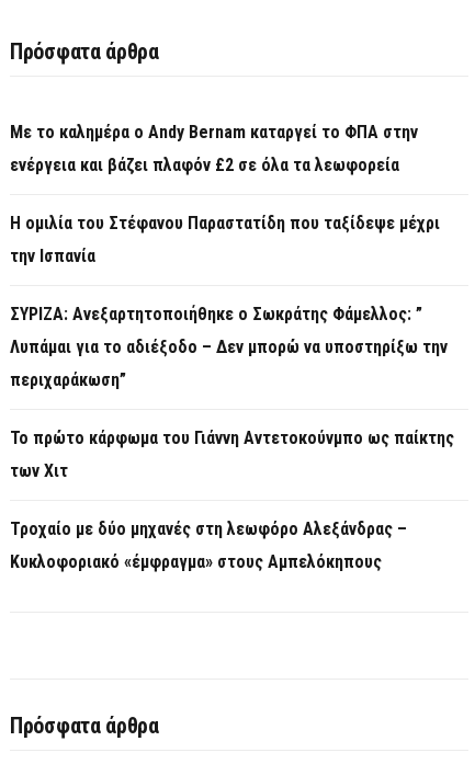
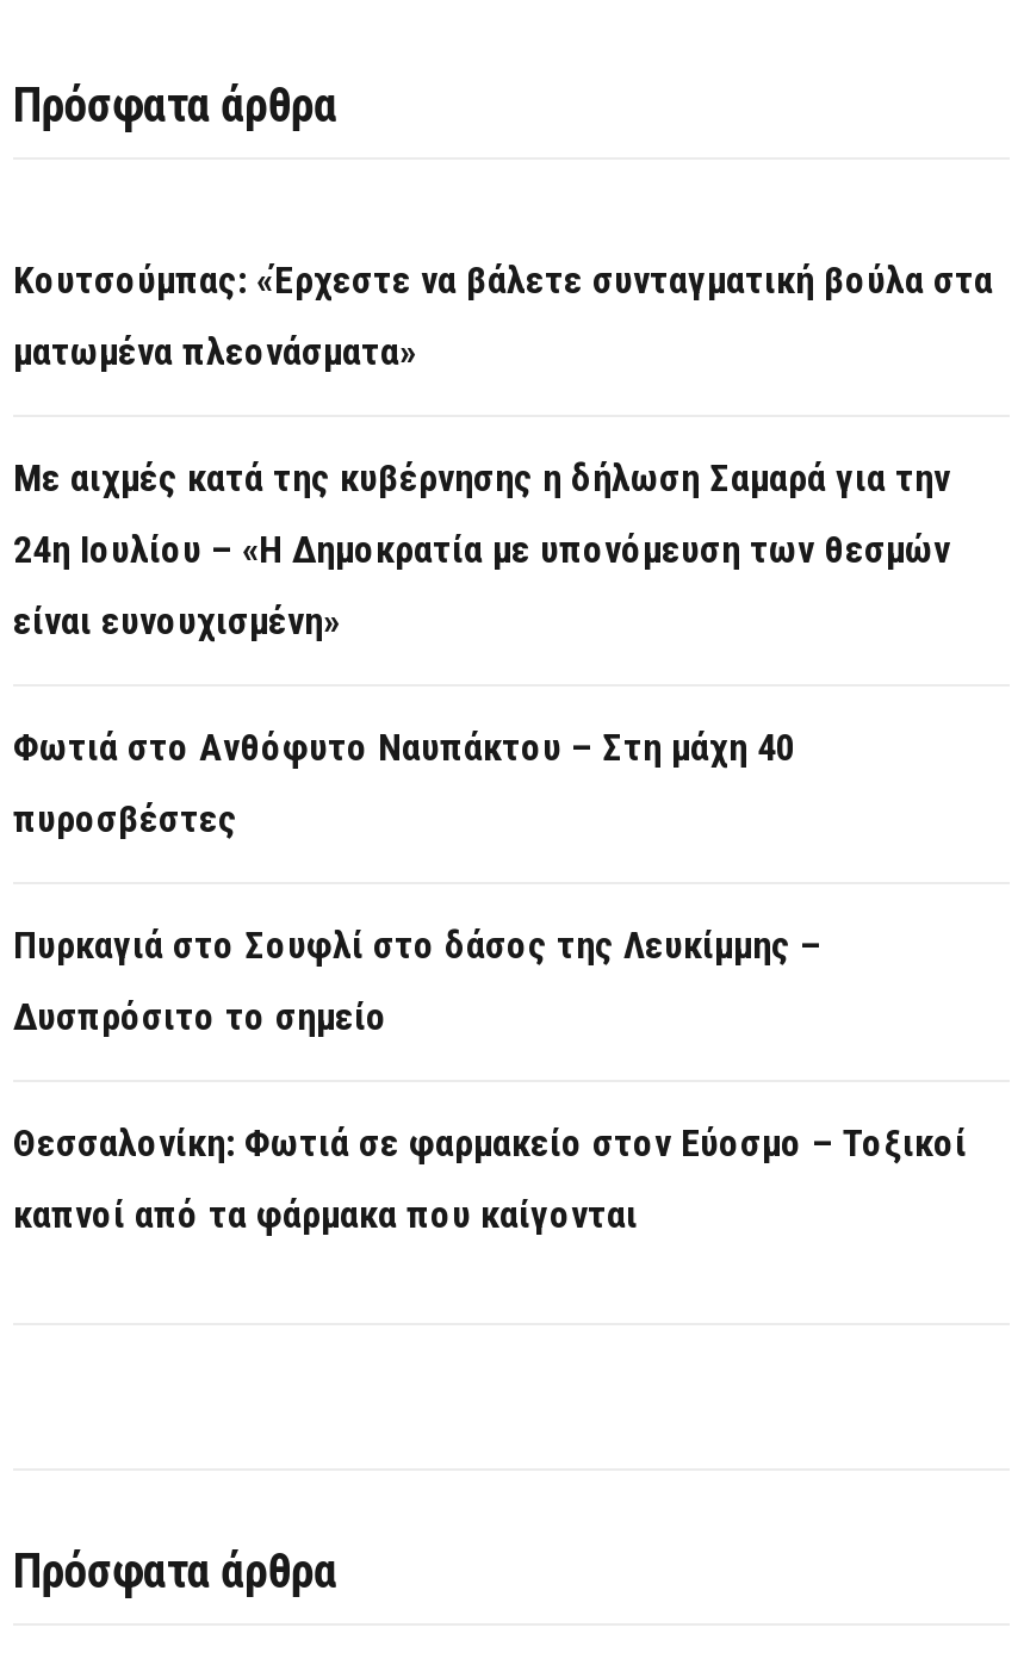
- Με το καλημέρα ο Andy Bernam καταργεί το ΦΠΑ στην
+ Κουτσούμπας: «Έρχεστε να βάλετε συνταγματική βούλα στα

- ενέργεια και βάζει πλαφόν £2 σε όλα τα λεωφορεία
+ ματωμένα πλεονάσματα»

- Η ομιλία του Στέφανου Παραστατίδη που ταξίδεψε μέχρι
+ Με αιχμές κατά της κυβέρνησης η δήλωση Σαμαρά για την

- την Ισπανία
+ 24η Ιουλίου – «Η Δημοκρατία με υπονόμευση των θεσμών

- ΣΥΡΙΖΑ: Ανεξαρτητοποιήθηκε ο Σωκράτης Φάμελλος: ”
+ είναι ευνουχισμένη»

- Λυπάμαι για το αδιέξοδο – Δεν μπορώ να υποστηρίξω την
+ Φωτιά στο Ανθόφυτο Ναυπάκτου – Στη μάχη 40

- περιχαράκωση”
+ πυροσβέστες

- Το πρώτο κάρφωμα του Γιάννη Αντετοκούνμπο ως παίκτης
+ Πυρκαγιά στο Σουφλί στο δάσος της Λευκίμμης –

- των Χιτ
+ Δυσπρόσιτο το σημείο

- Τροχαίο με δύο μηχανές στη λεωφόρο Αλεξάνδρας –
+ Θεσσαλονίκη: Φωτιά σε φαρμακείο στον Εύοσμο – Τοξικοί

- Κυκλοφοριακό «έμφραγμα» στους Αμπελόκηπους
+ καπνοί από τα φάρμακα που καίγονται
